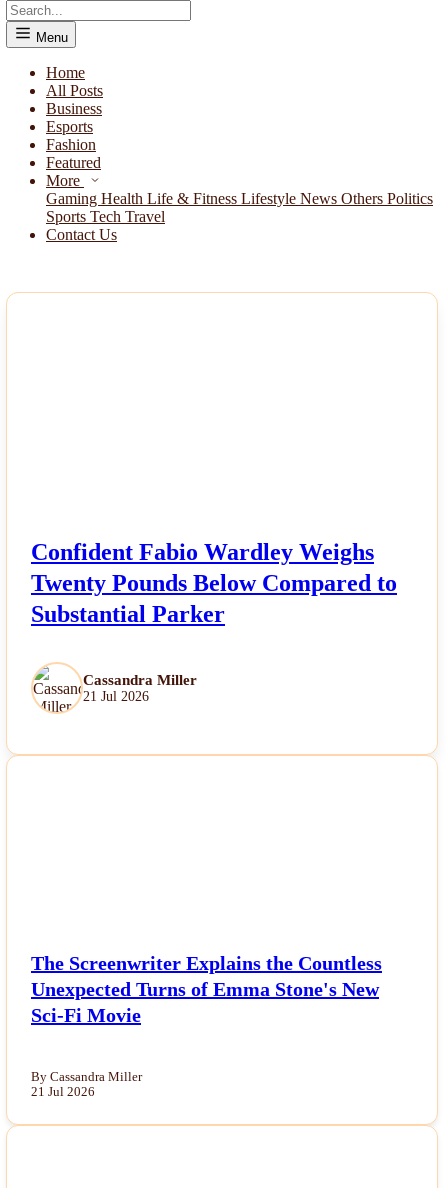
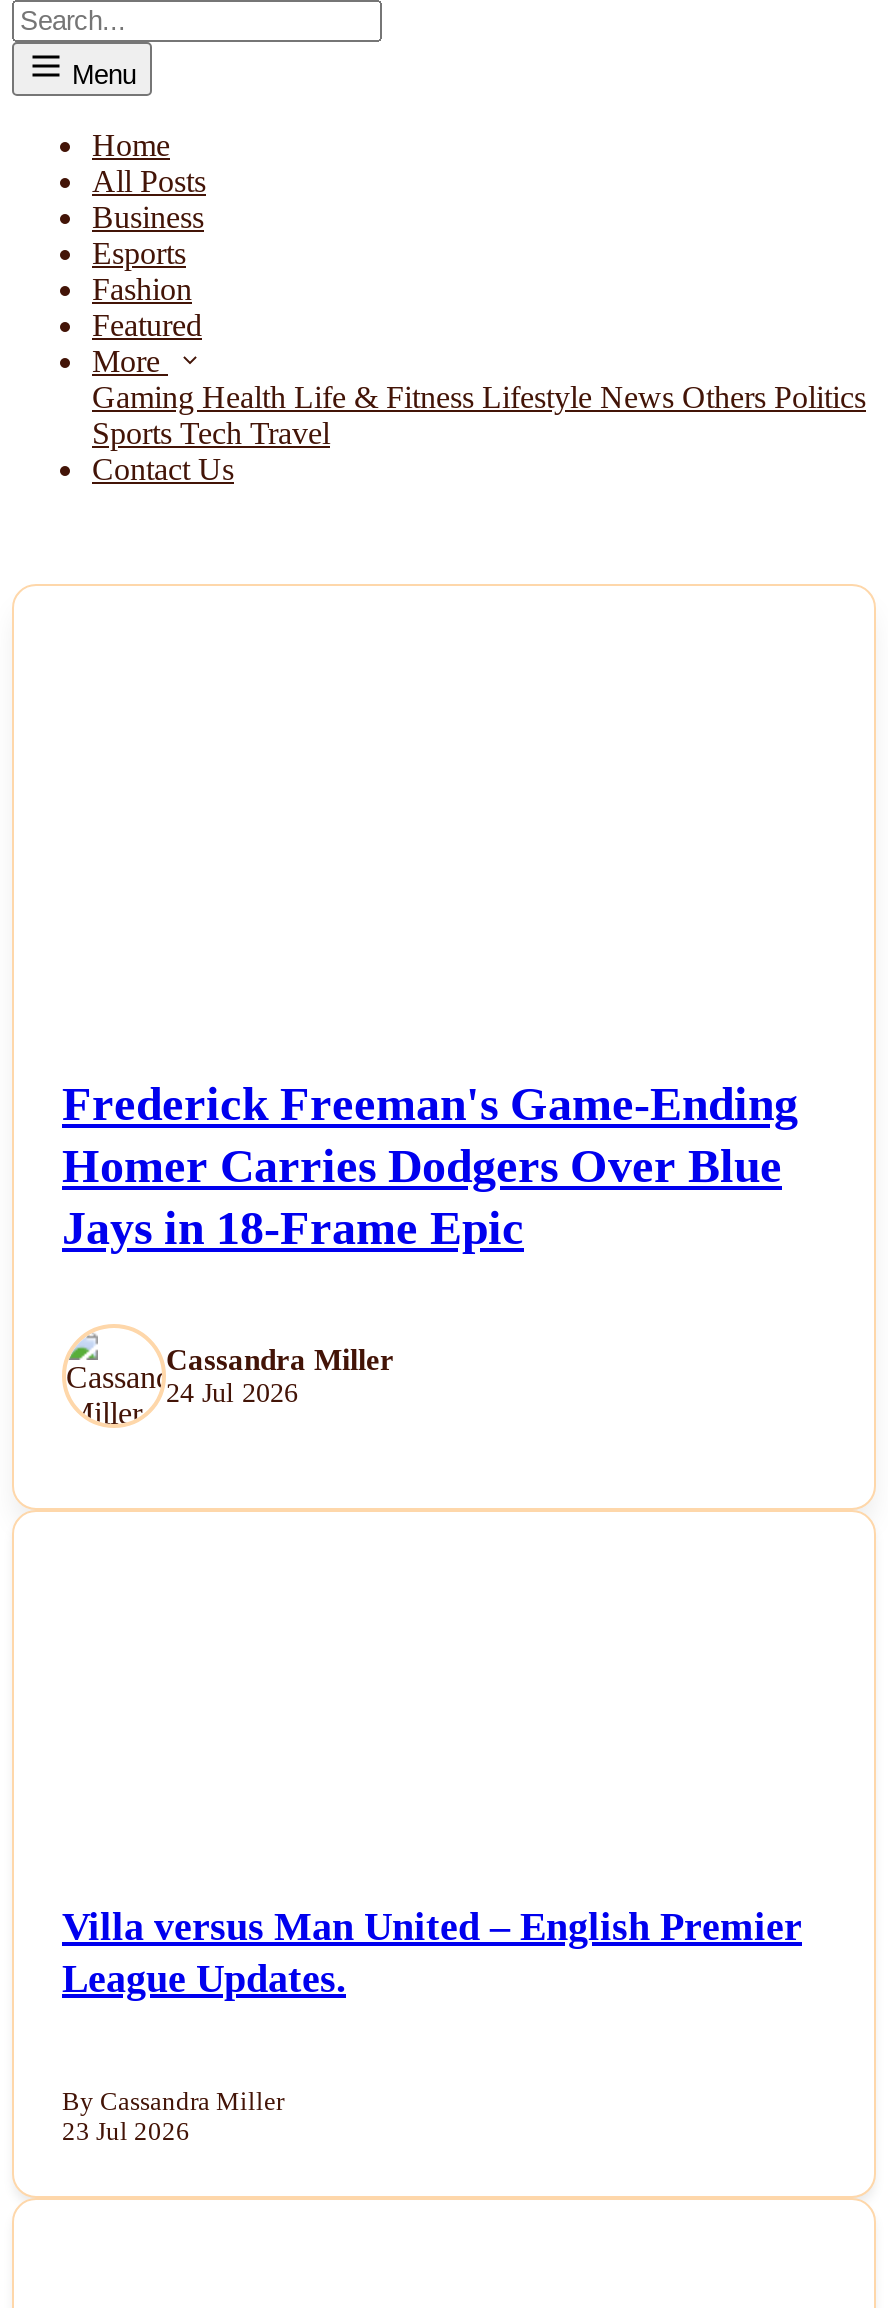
- Confident Fabio Wardley Weighs
- Twenty Pounds Below Compared to
- Substantial Parker
+ Frederick Freeman's Game-Ending
+ Homer Carries Dodgers Over Blue
+ Jays in 18-Frame Epic

- 21 Jul 2026
+ 24 Jul 2026

- The Screenwriter Explains the Countless
- Unexpected Turns of Emma Stone's New
- Sci-Fi Movie
+ Villa versus Man United – English Premier
+ League Updates.

- 21 Jul 2026
+ 23 Jul 2026
